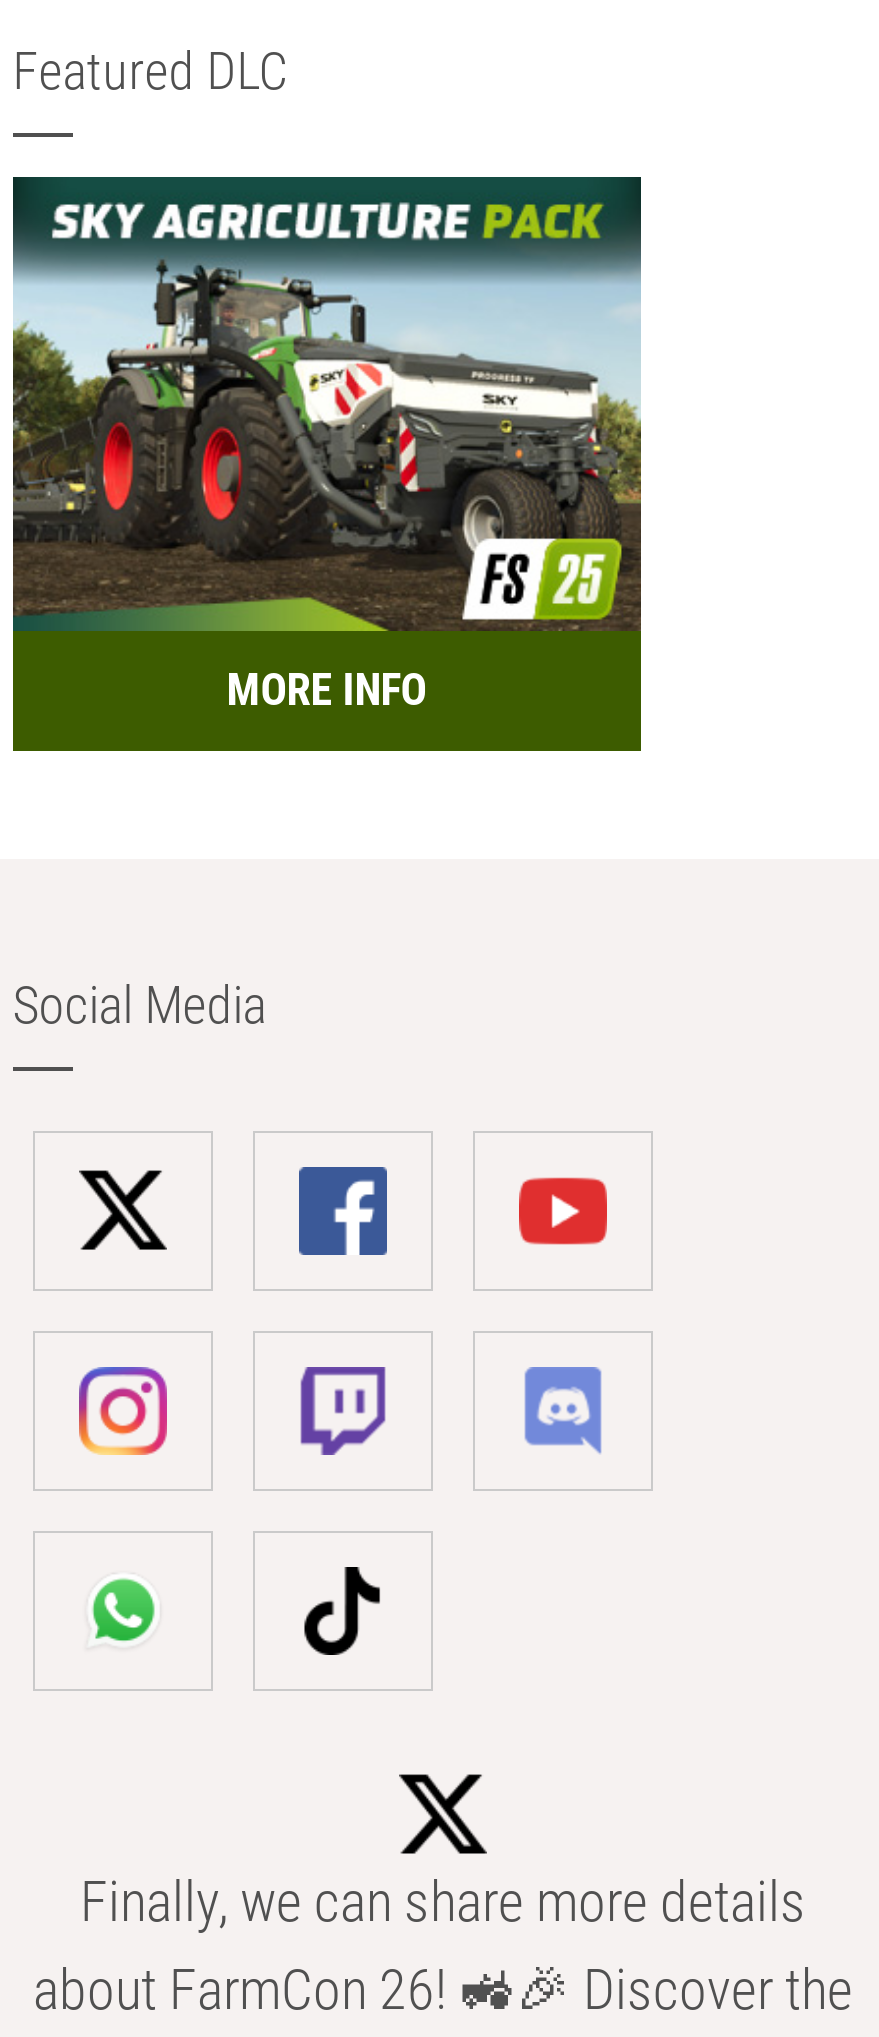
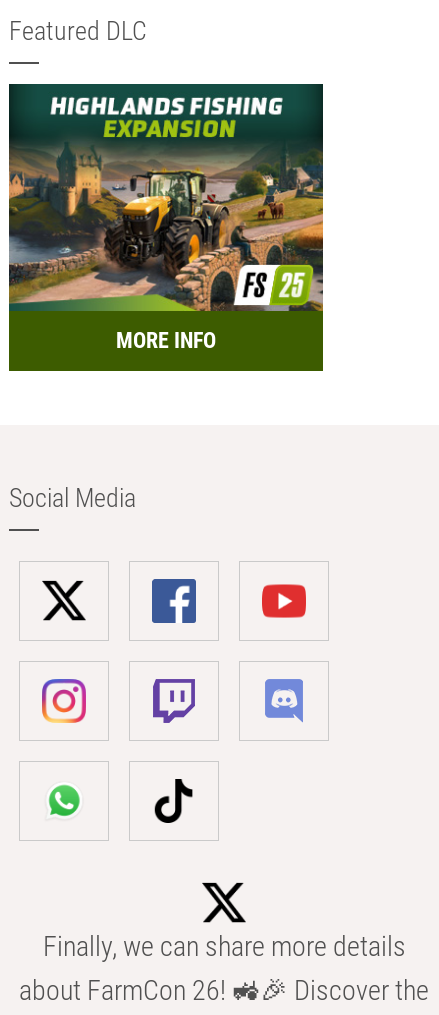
- [image]
+ [image]
